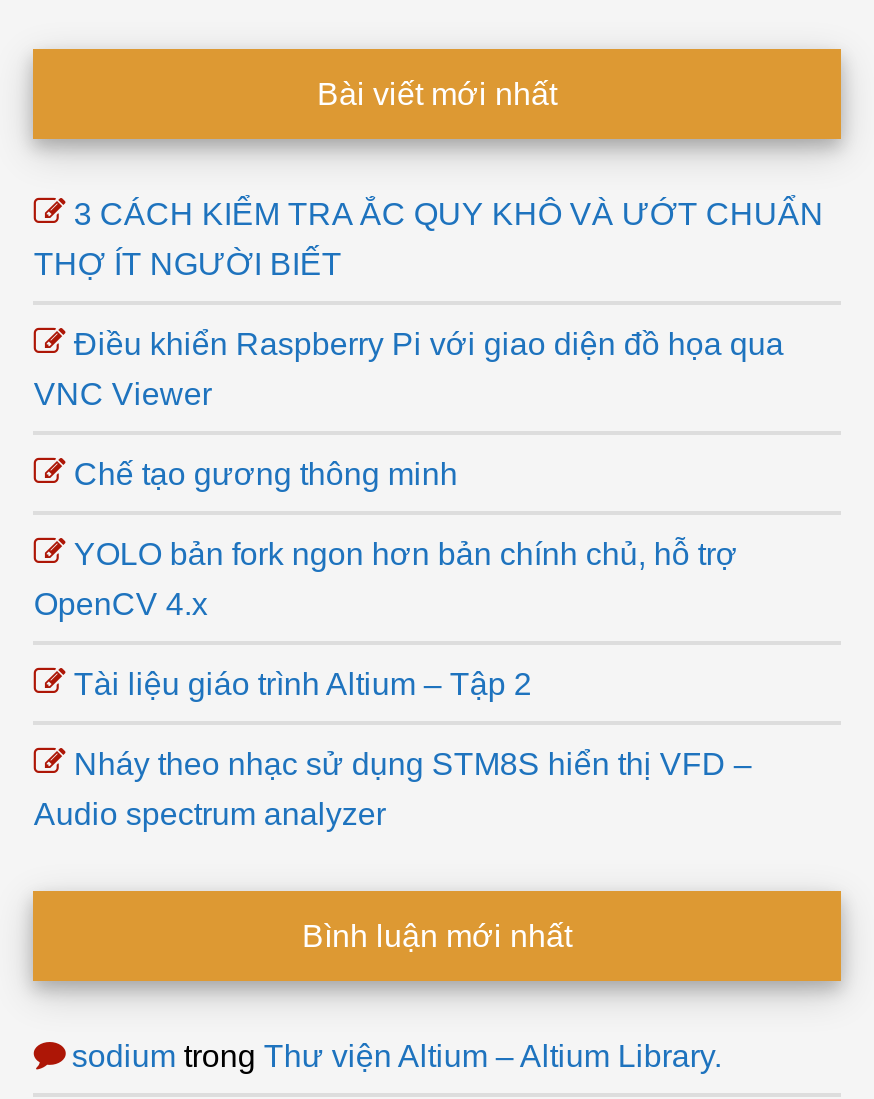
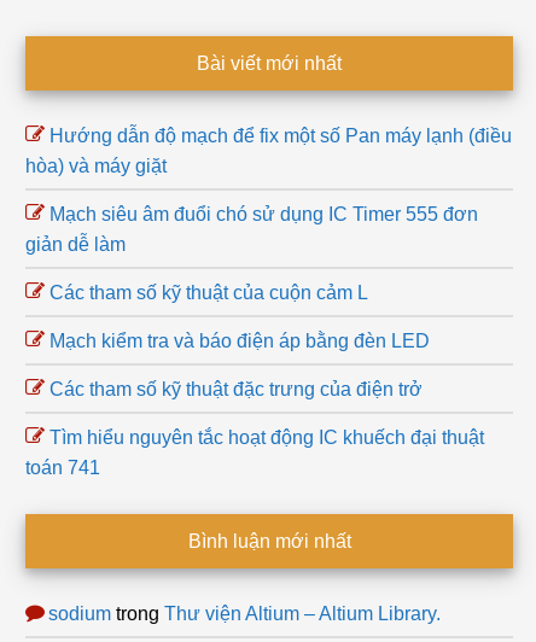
- 3 CÁCH KIỂM TRA ẮC QUY KHÔ VÀ ƯỚT CHUẨN
- THỢ ÍT NGƯỜI BIẾT
- Điều khiển Raspberry Pi với giao diện đồ họa qua
- VNC Viewer
- Chế tạo gương thông minh
- YOLO bản fork ngon hơn bản chính chủ, hỗ trợ
- OpenCV 4.x
- Tài liệu giáo trình Altium – Tập 2
- Nháy theo nhạc sử dụng STM8S hiển thị VFD –
- Audio spectrum analyzer
+ Hướng dẫn độ mạch để fix một số Pan máy lạnh (điều
+ hòa) và máy giặt
+ Mạch siêu âm đuổi chó sử dụng IC Timer 555 đơn
+ giản dễ làm
+ Các tham số kỹ thuật của cuộn cảm L
+ Mạch kiểm tra và báo điện áp bằng đèn LED
+ Các tham số kỹ thuật đặc trưng của điện trở
+ Tìm hiểu nguyên tắc hoạt động IC khuếch đại thuật
+ toán 741
